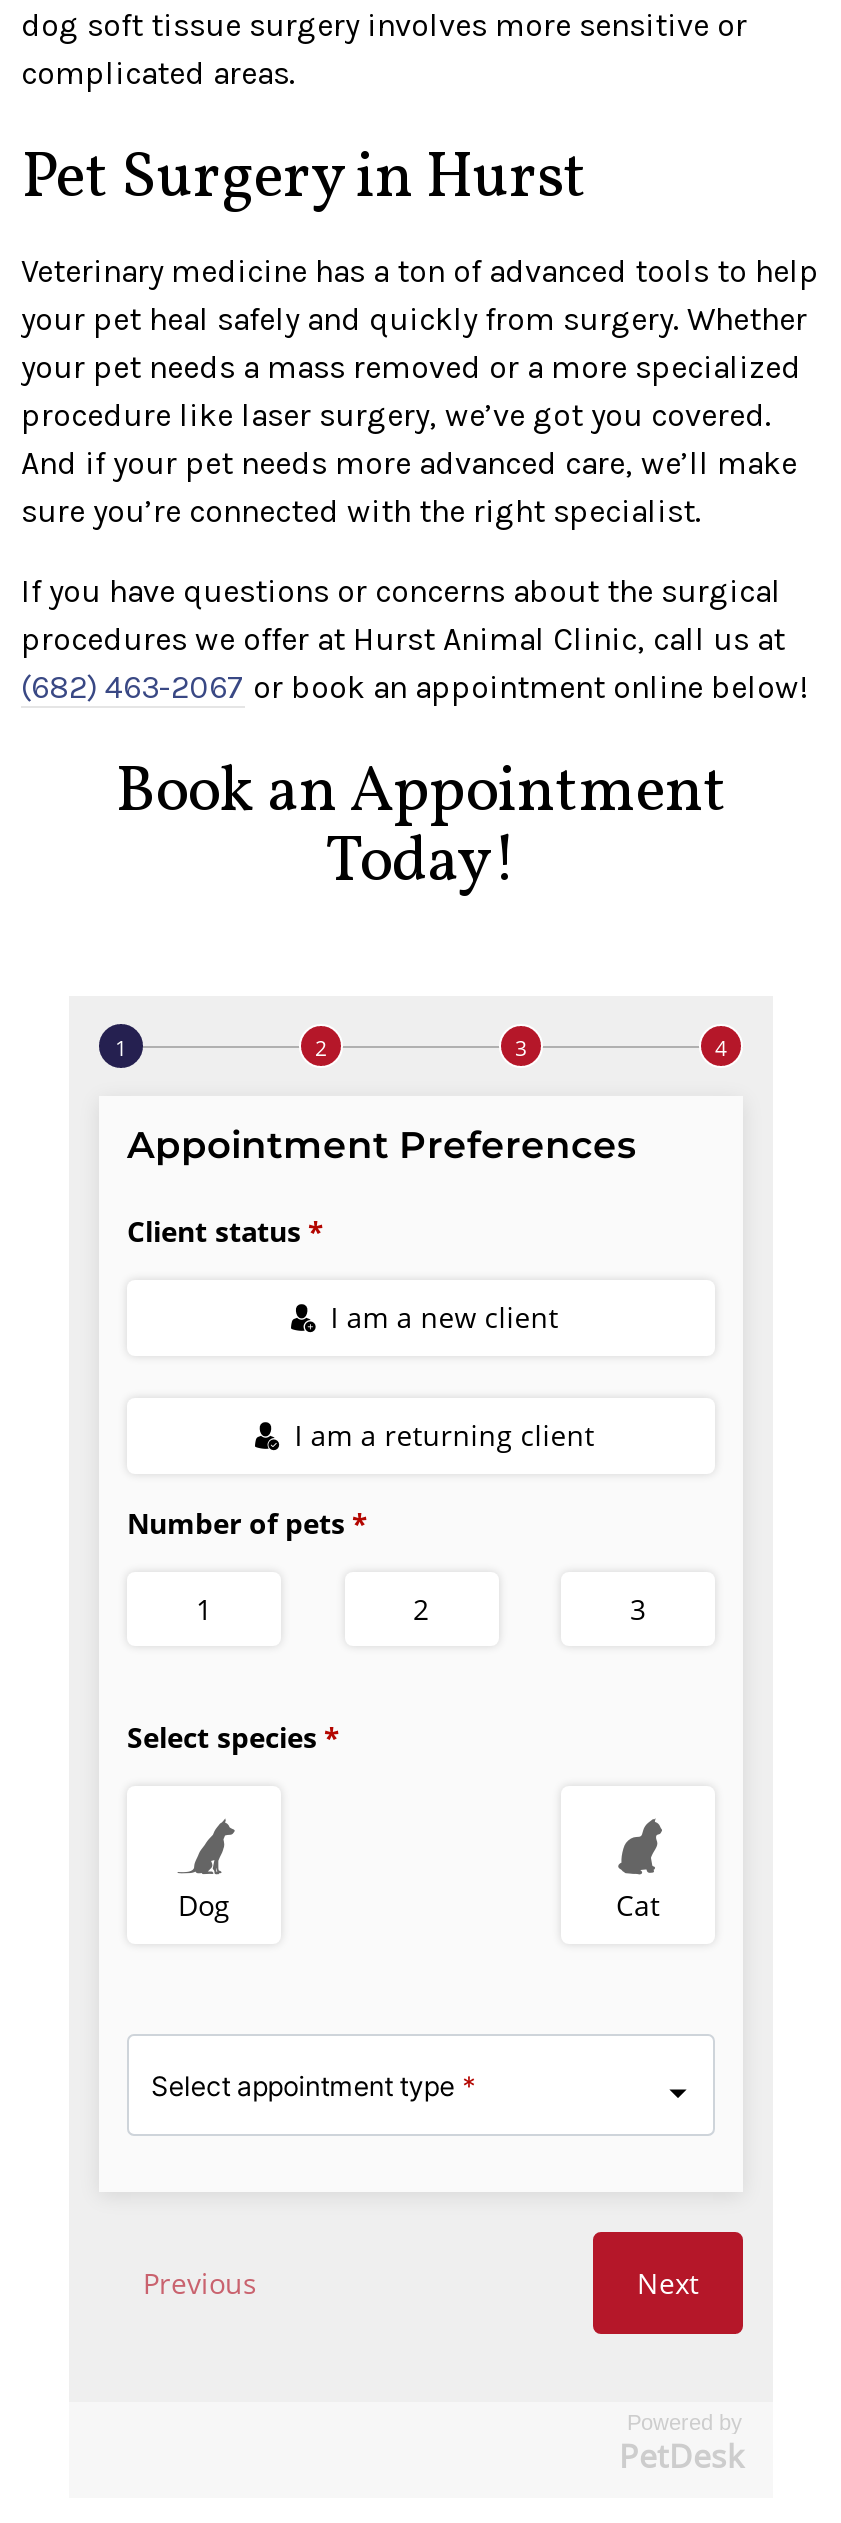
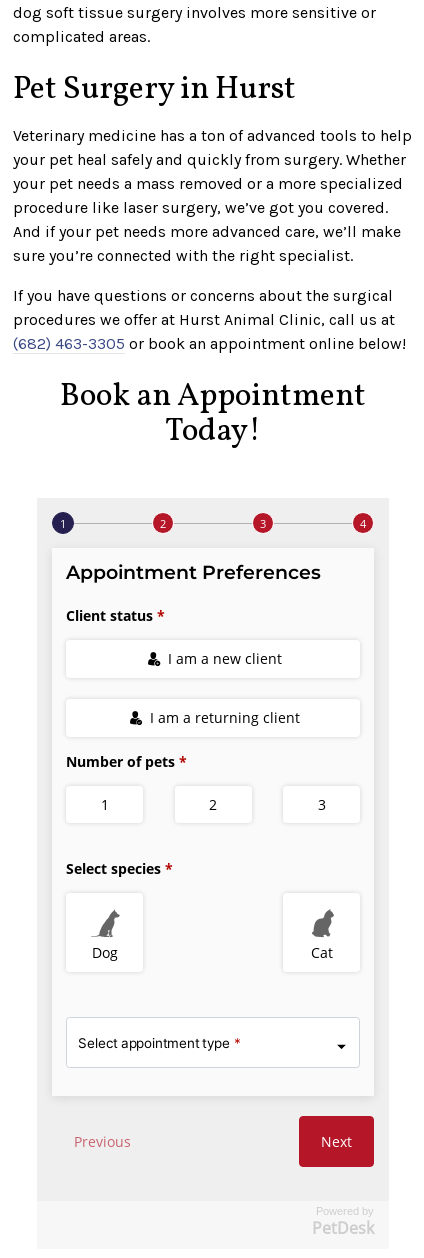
- (682) 463-2067 or book an appointment online below!
+ (682) 463-3305 or book an appointment online below!
